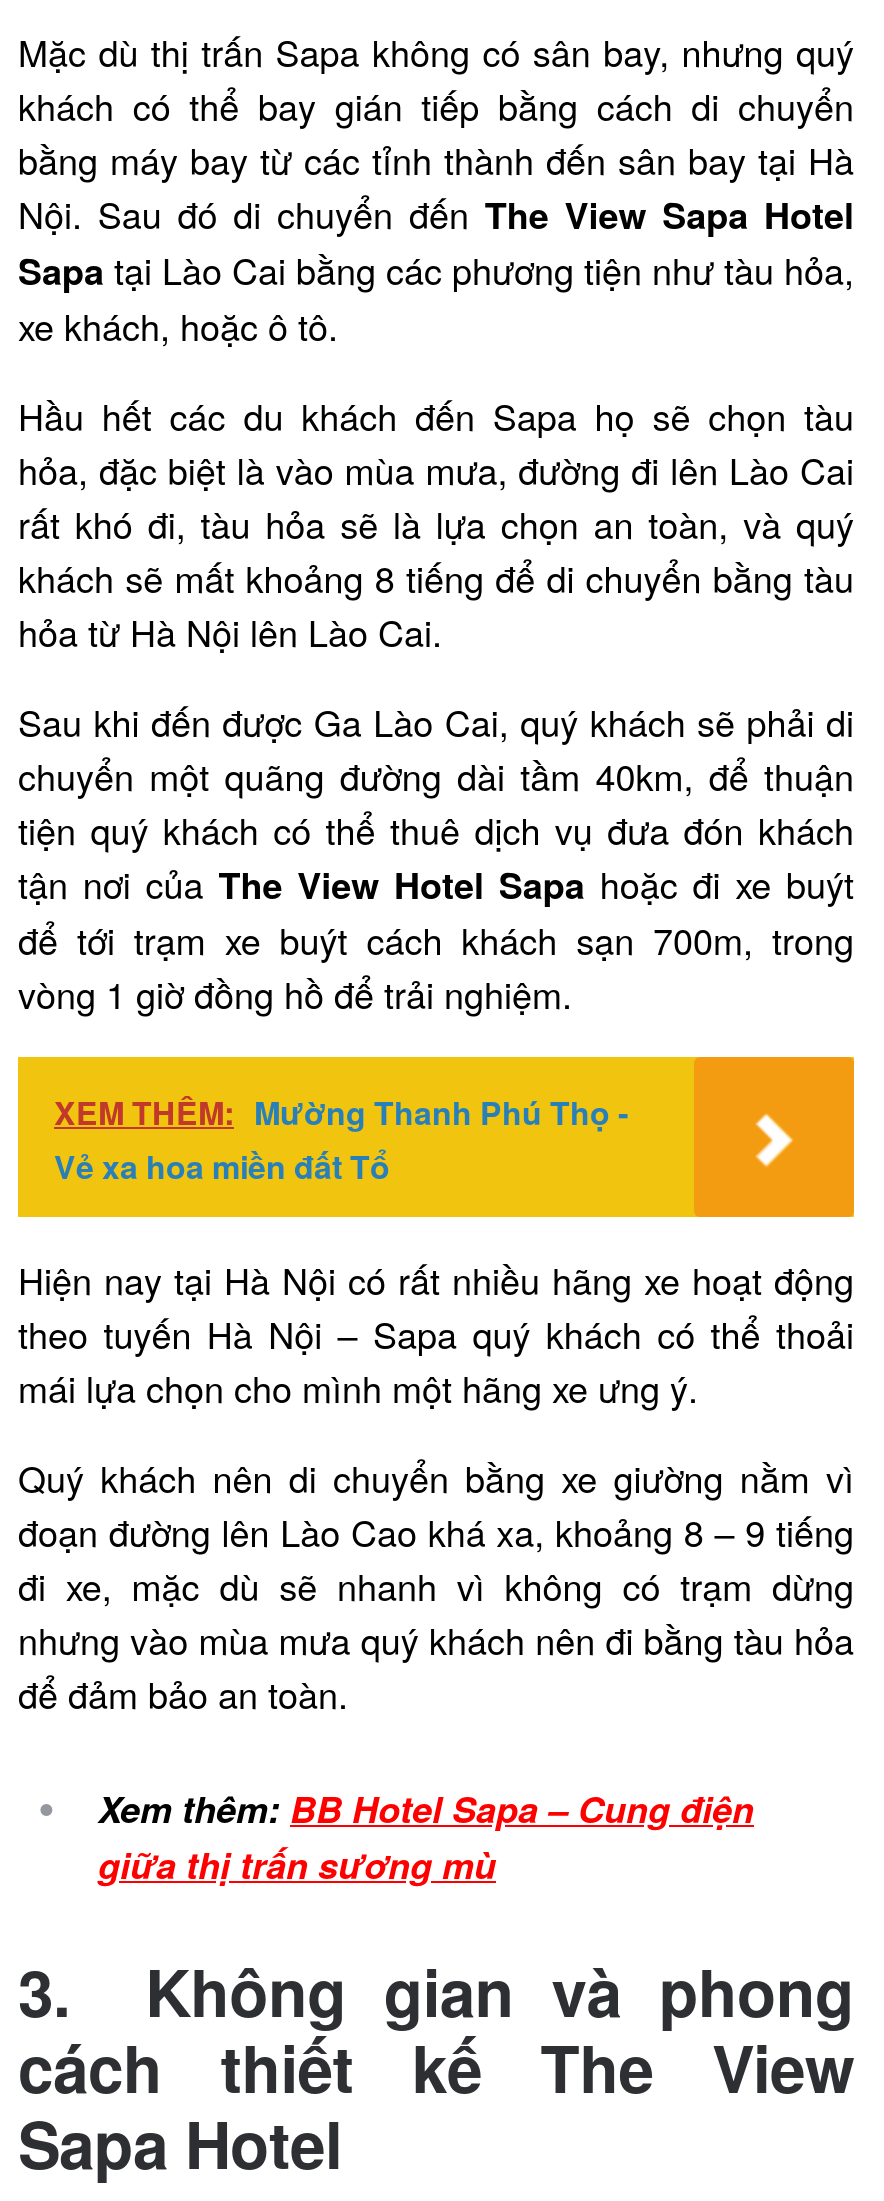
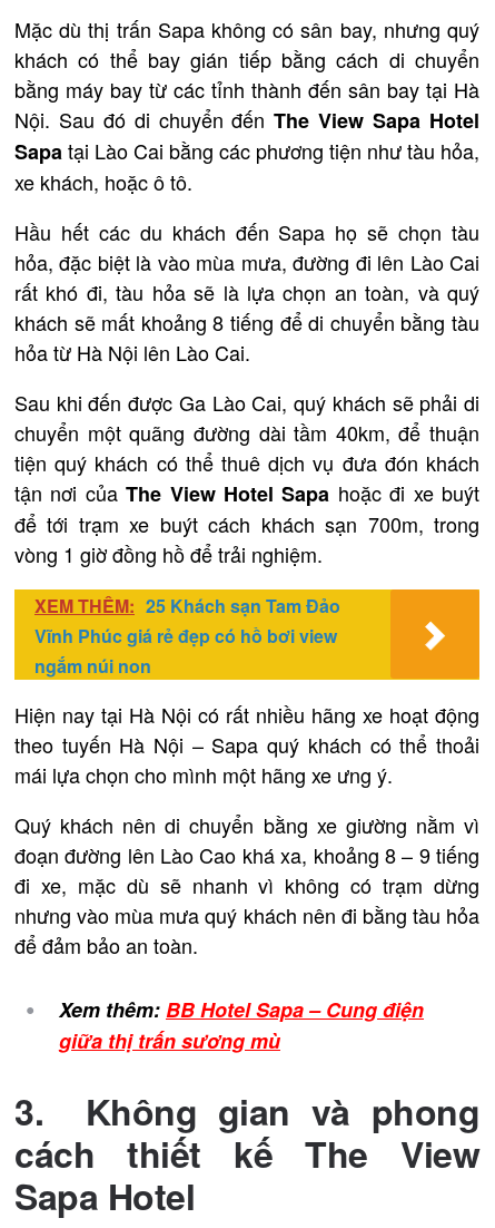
- XEM THÊM: Mường Thanh Phú Thọ -
- Vẻ xa hoa miền đất Tổ
+ XEM THÊM: 25 Khách sạn Tam Đảo
+ Vĩnh Phúc giá rẻ đẹp có hồ bơi view
+ ngắm núi non
